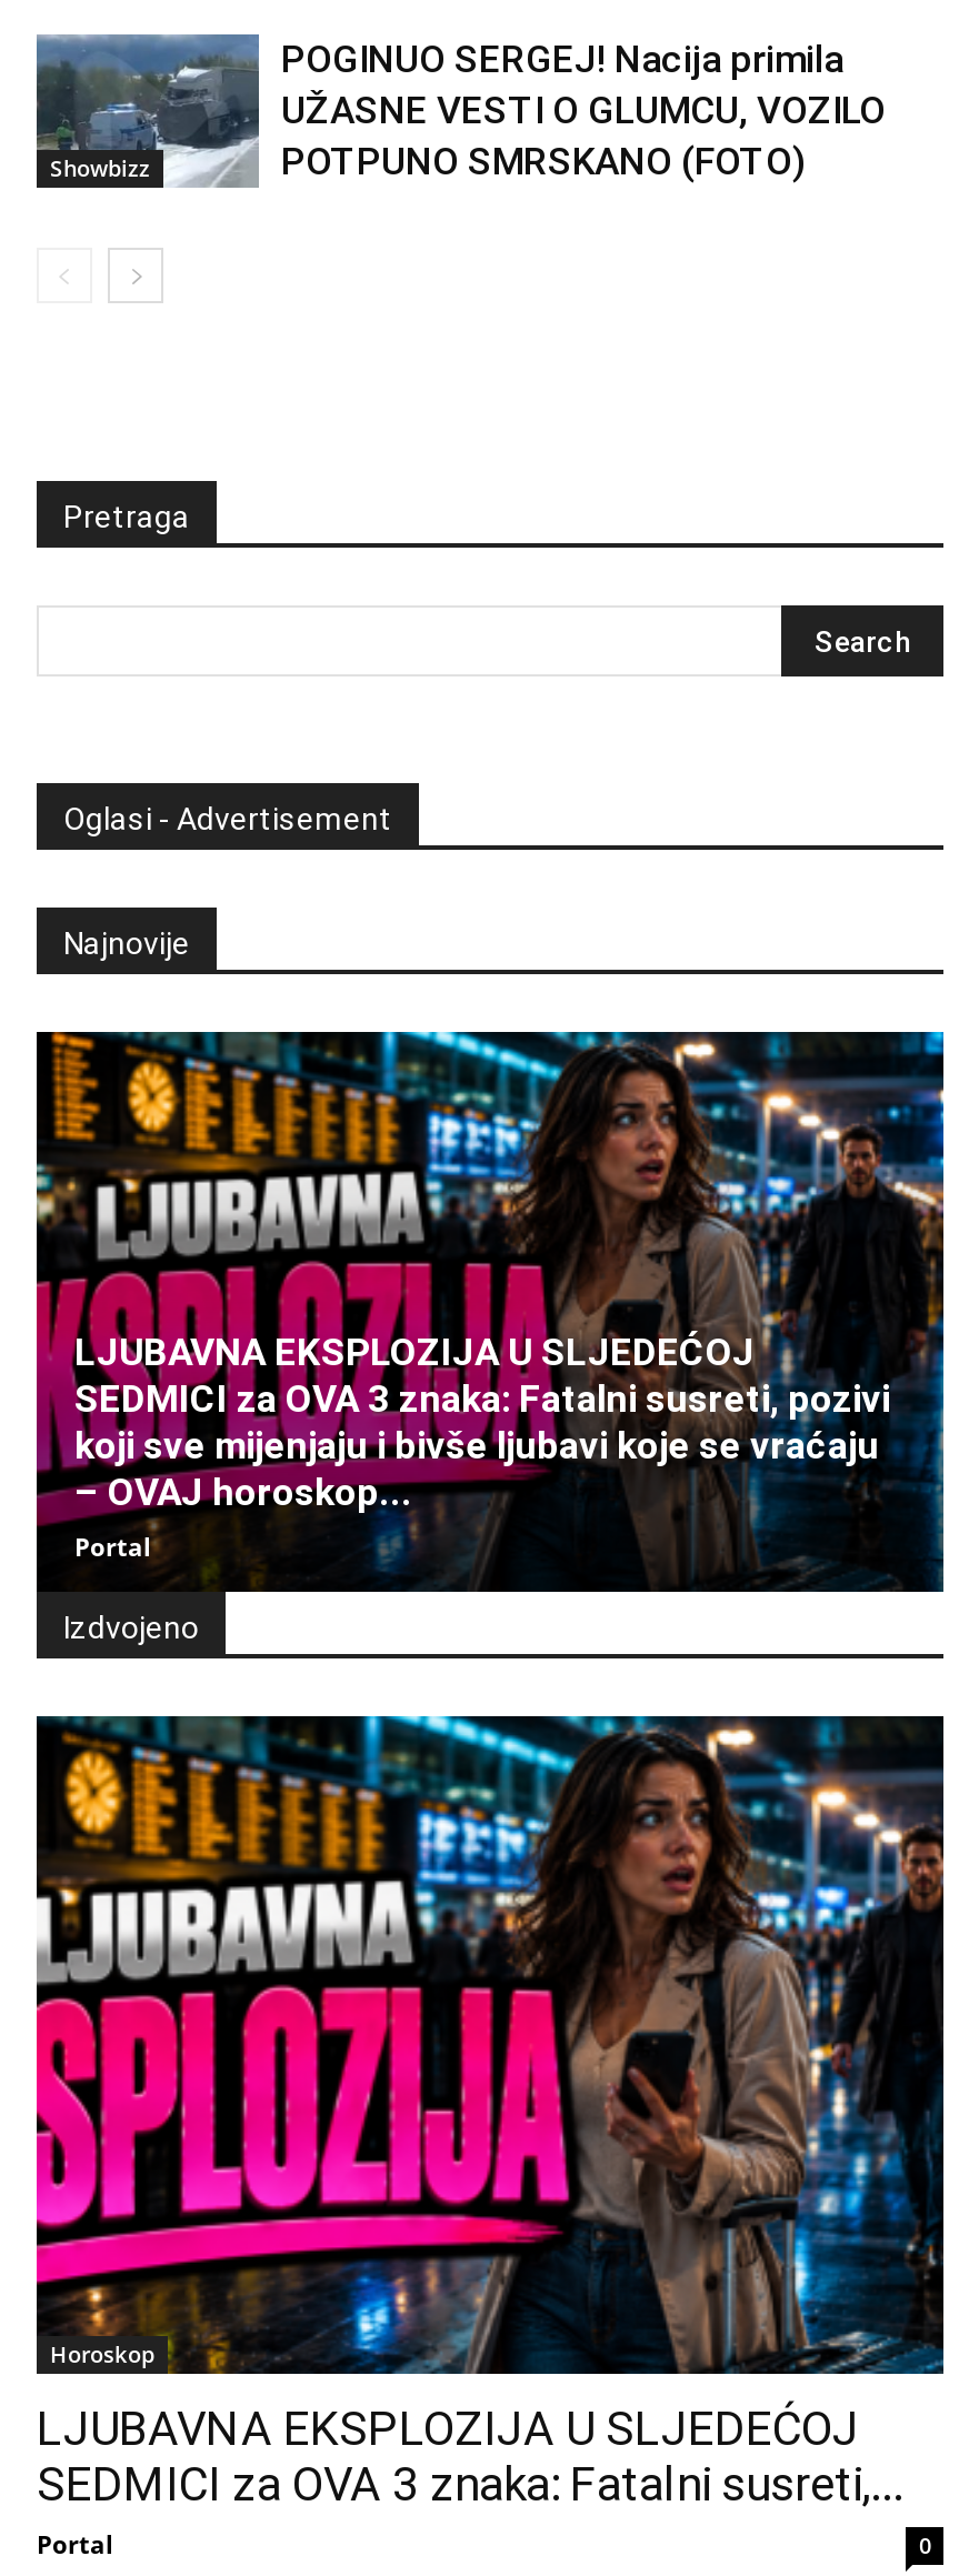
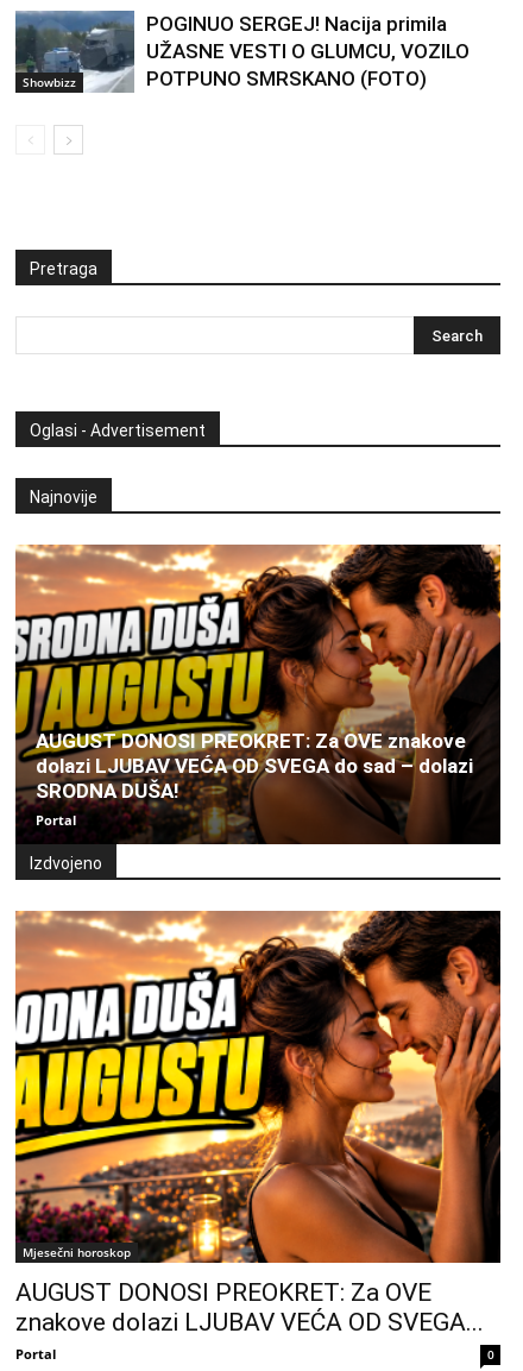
- [image]
- LJUBAVNA EKSPLOZIJA U SLJEDEĆOJ
- SEDMICI za OVA 3 znaka: Fatalni susreti, pozivi
- koji sve mijenjaju i bivše ljubavi koje se vraćaju
- – OVAJ horoskop...
+ [image]
+ AUGUST DONOSI PREOKRET: Za OVE znakove
+ dolazi LJUBAV VEĆA OD SVEGA do sad – dolazi
+ SRODNA DUŠA!

- [image]
- Horoskop
+ [image]
+ Mjesečni horoskop

- LJUBAVNA EKSPLOZIJA U SLJEDEĆOJ
- SEDMICI za OVA 3 znaka: Fatalni susreti,...
+ AUGUST DONOSI PREOKRET: Za OVE
+ znakove dolazi LJUBAV VEĆA OD SVEGA...
